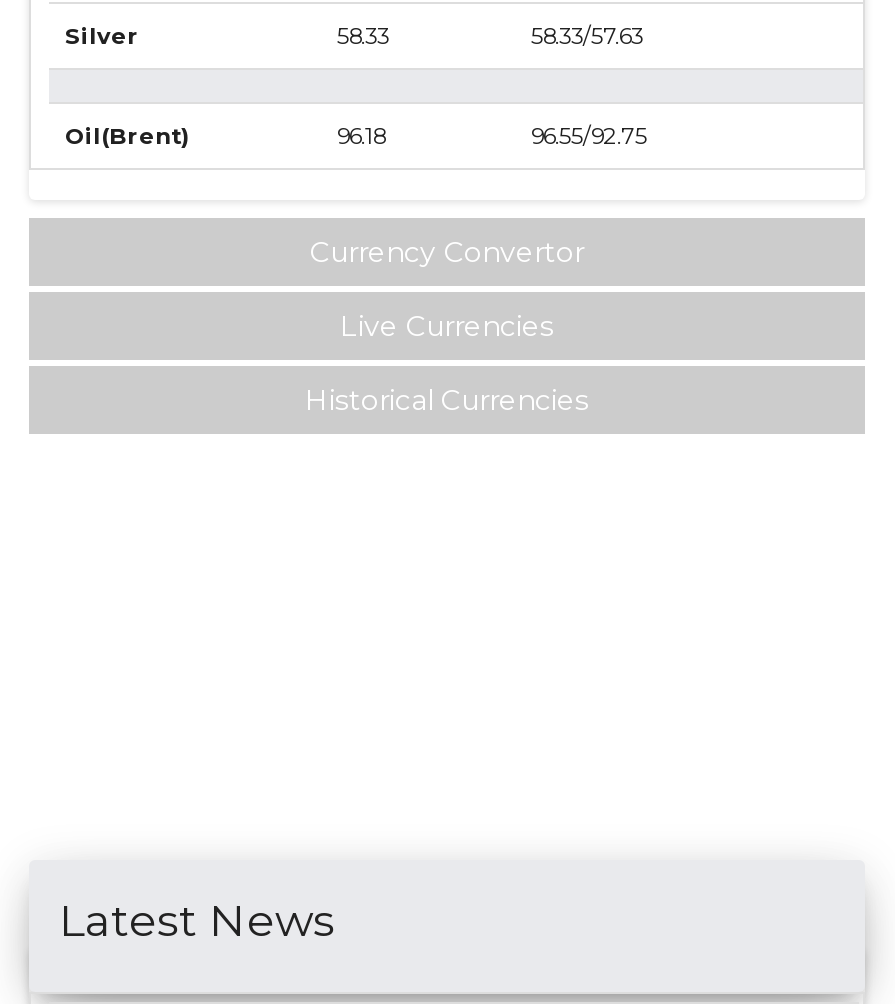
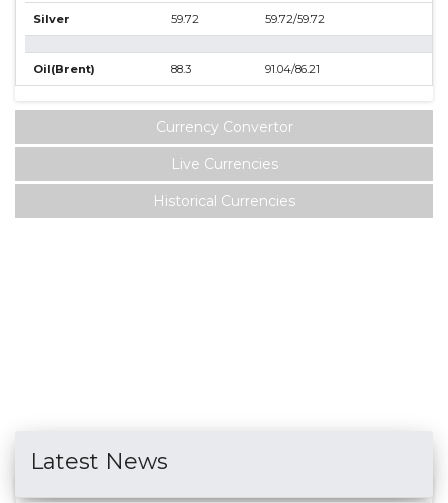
- 58.33
+ 59.72

- 58.33/57.63
+ 59.72/59.72

- 96.18
+ 88.3

- 96.55/92.75
+ 91.04/86.21
